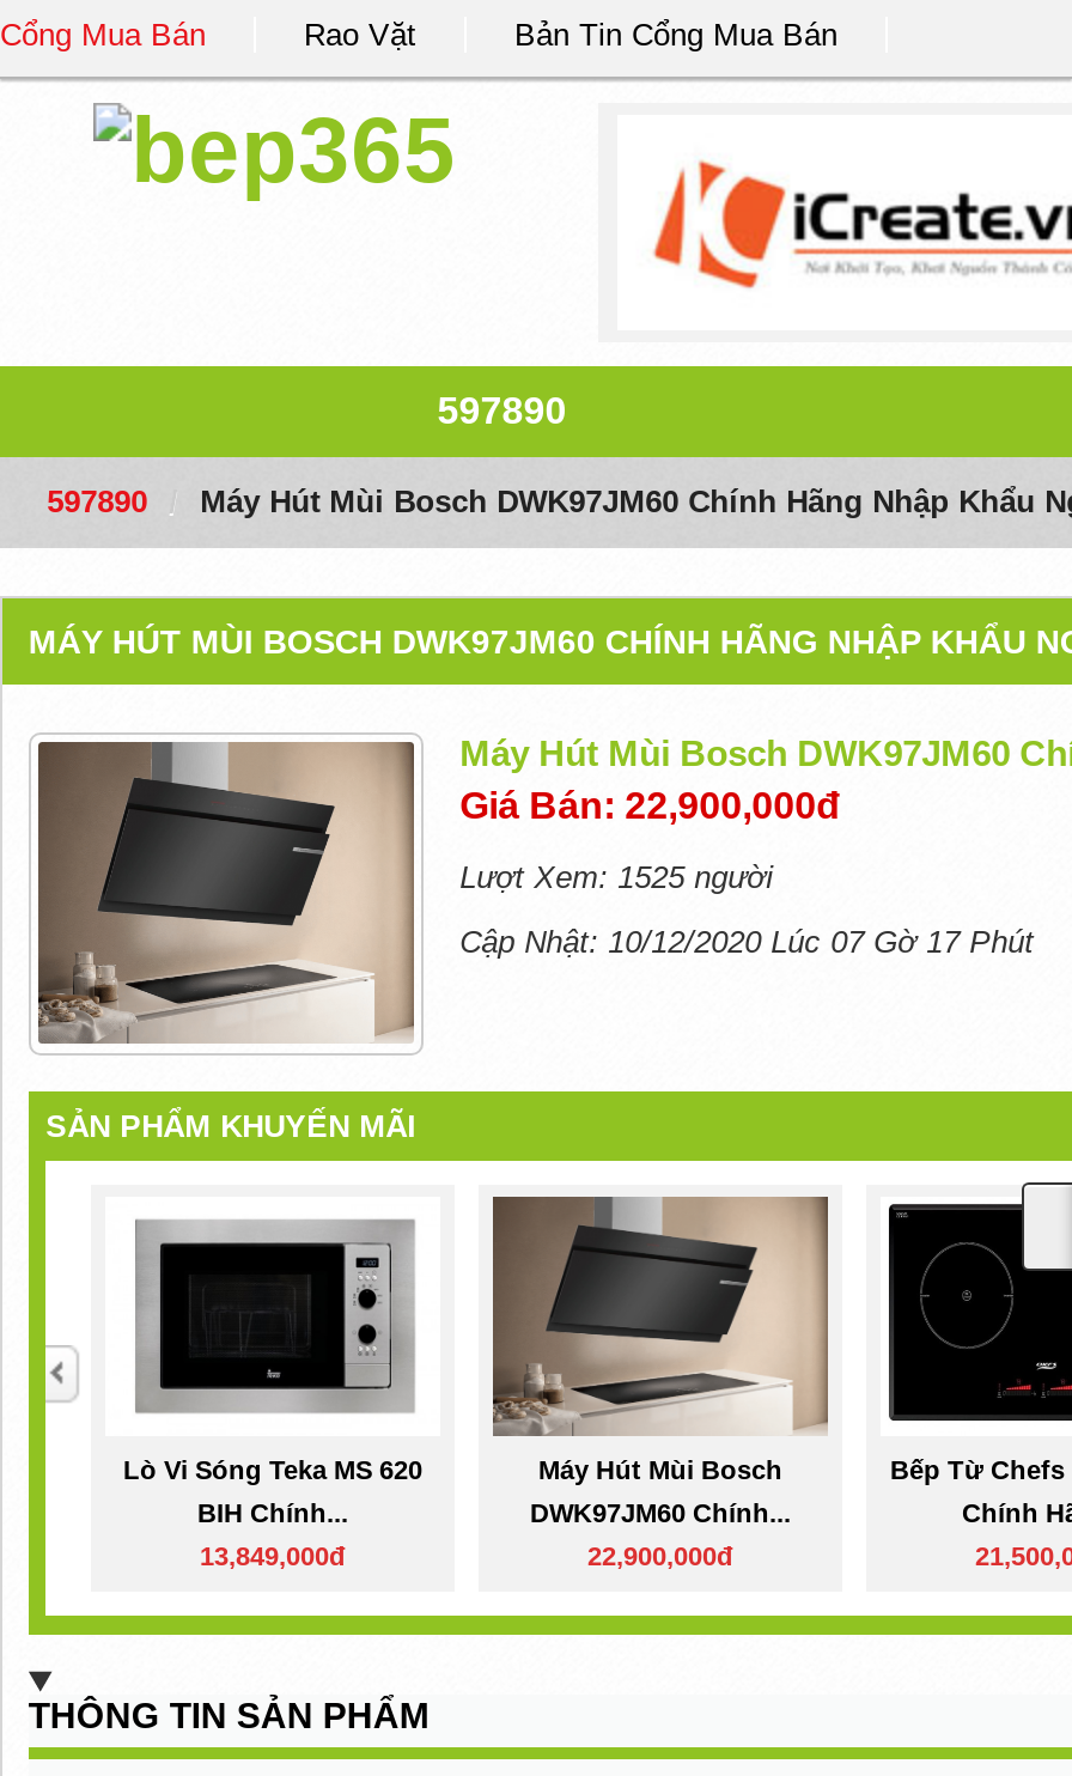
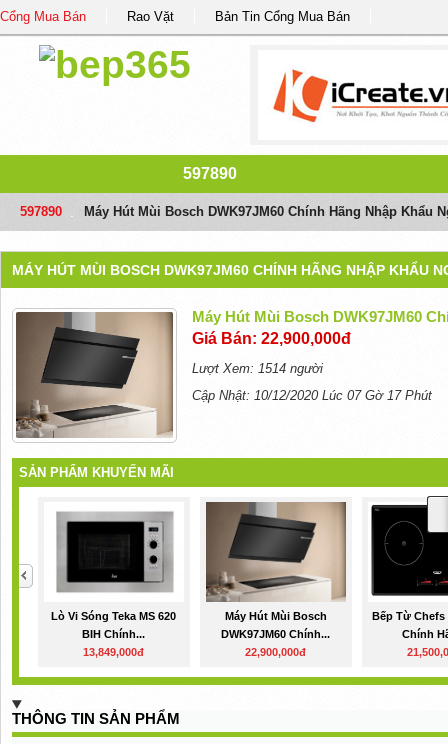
- Lượt Xem: 1525 người
+ Lượt Xem: 1514 người
